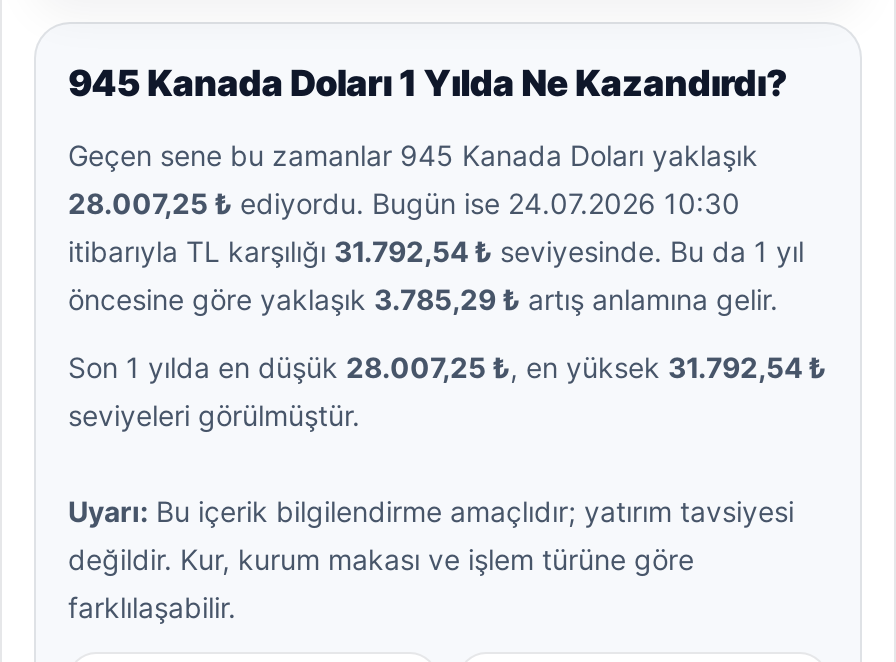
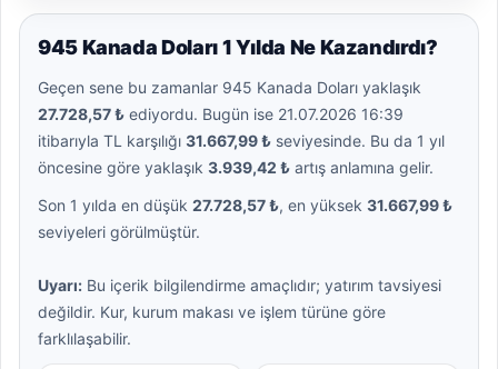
- 28.007,25 ₺ ediyordu. Bugün ise 24.07.2026 10:30
+ 27.728,57 ₺ ediyordu. Bugün ise 21.07.2026 16:39

- itibarıyla TL karşılığı 31.792,54 ₺ seviyesinde. Bu da 1 yıl
+ itibarıyla TL karşılığı 31.667,99 ₺ seviyesinde. Bu da 1 yıl

- öncesine göre yaklaşık 3.785,29 ₺ artış anlamına gelir.
+ öncesine göre yaklaşık 3.939,42 ₺ artış anlamına gelir.

- Son 1 yılda en düşük 28.007,25 ₺, en yüksek 31.792,54 ₺
+ Son 1 yılda en düşük 27.728,57 ₺, en yüksek 31.667,99 ₺
